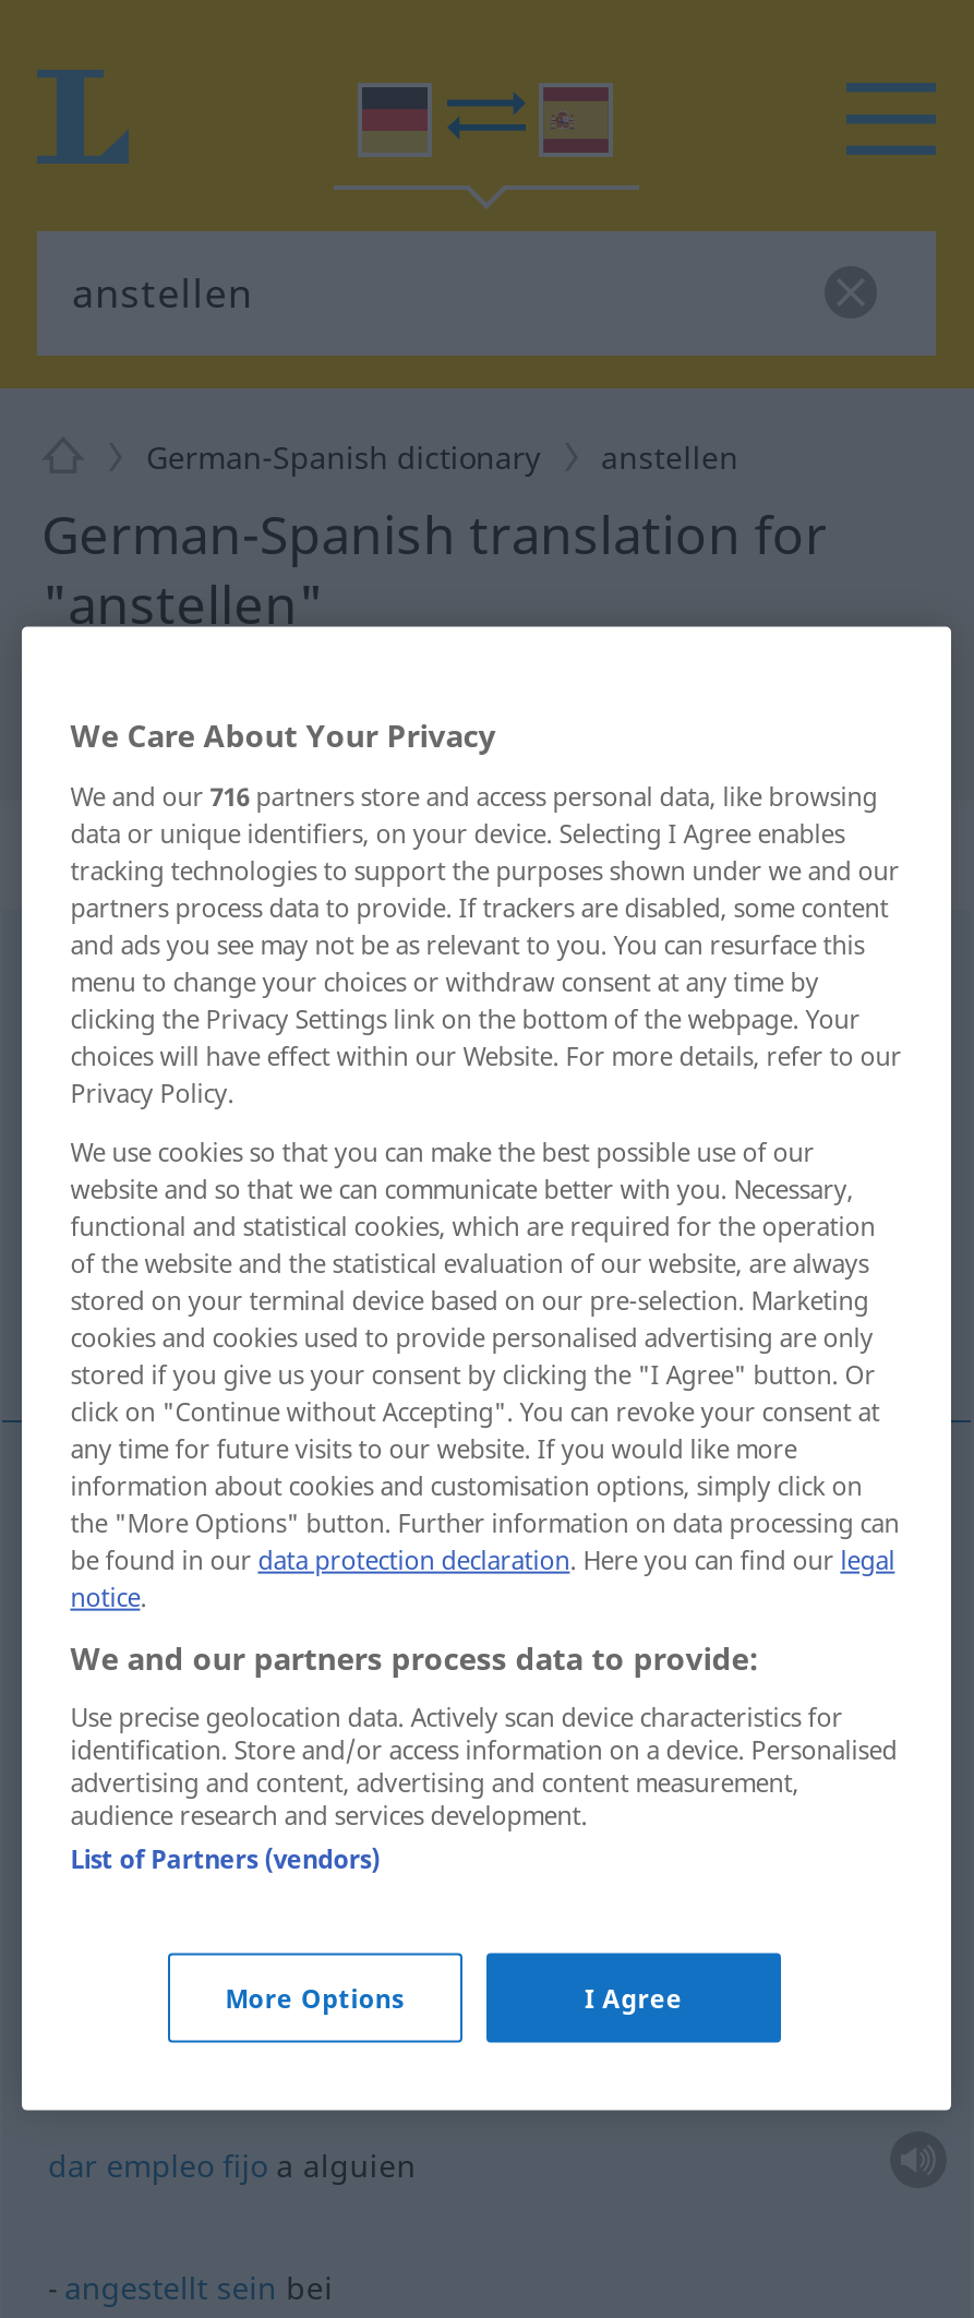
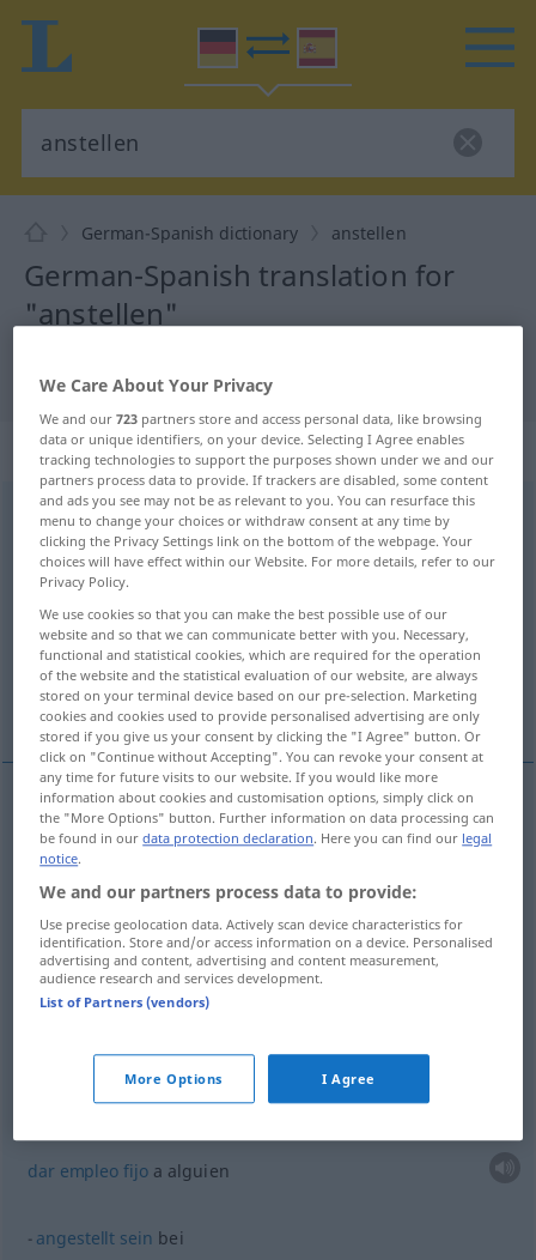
- We and our 716 partners store and access personal data, like browsing
+ We and our 723 partners store and access personal data, like browsing
